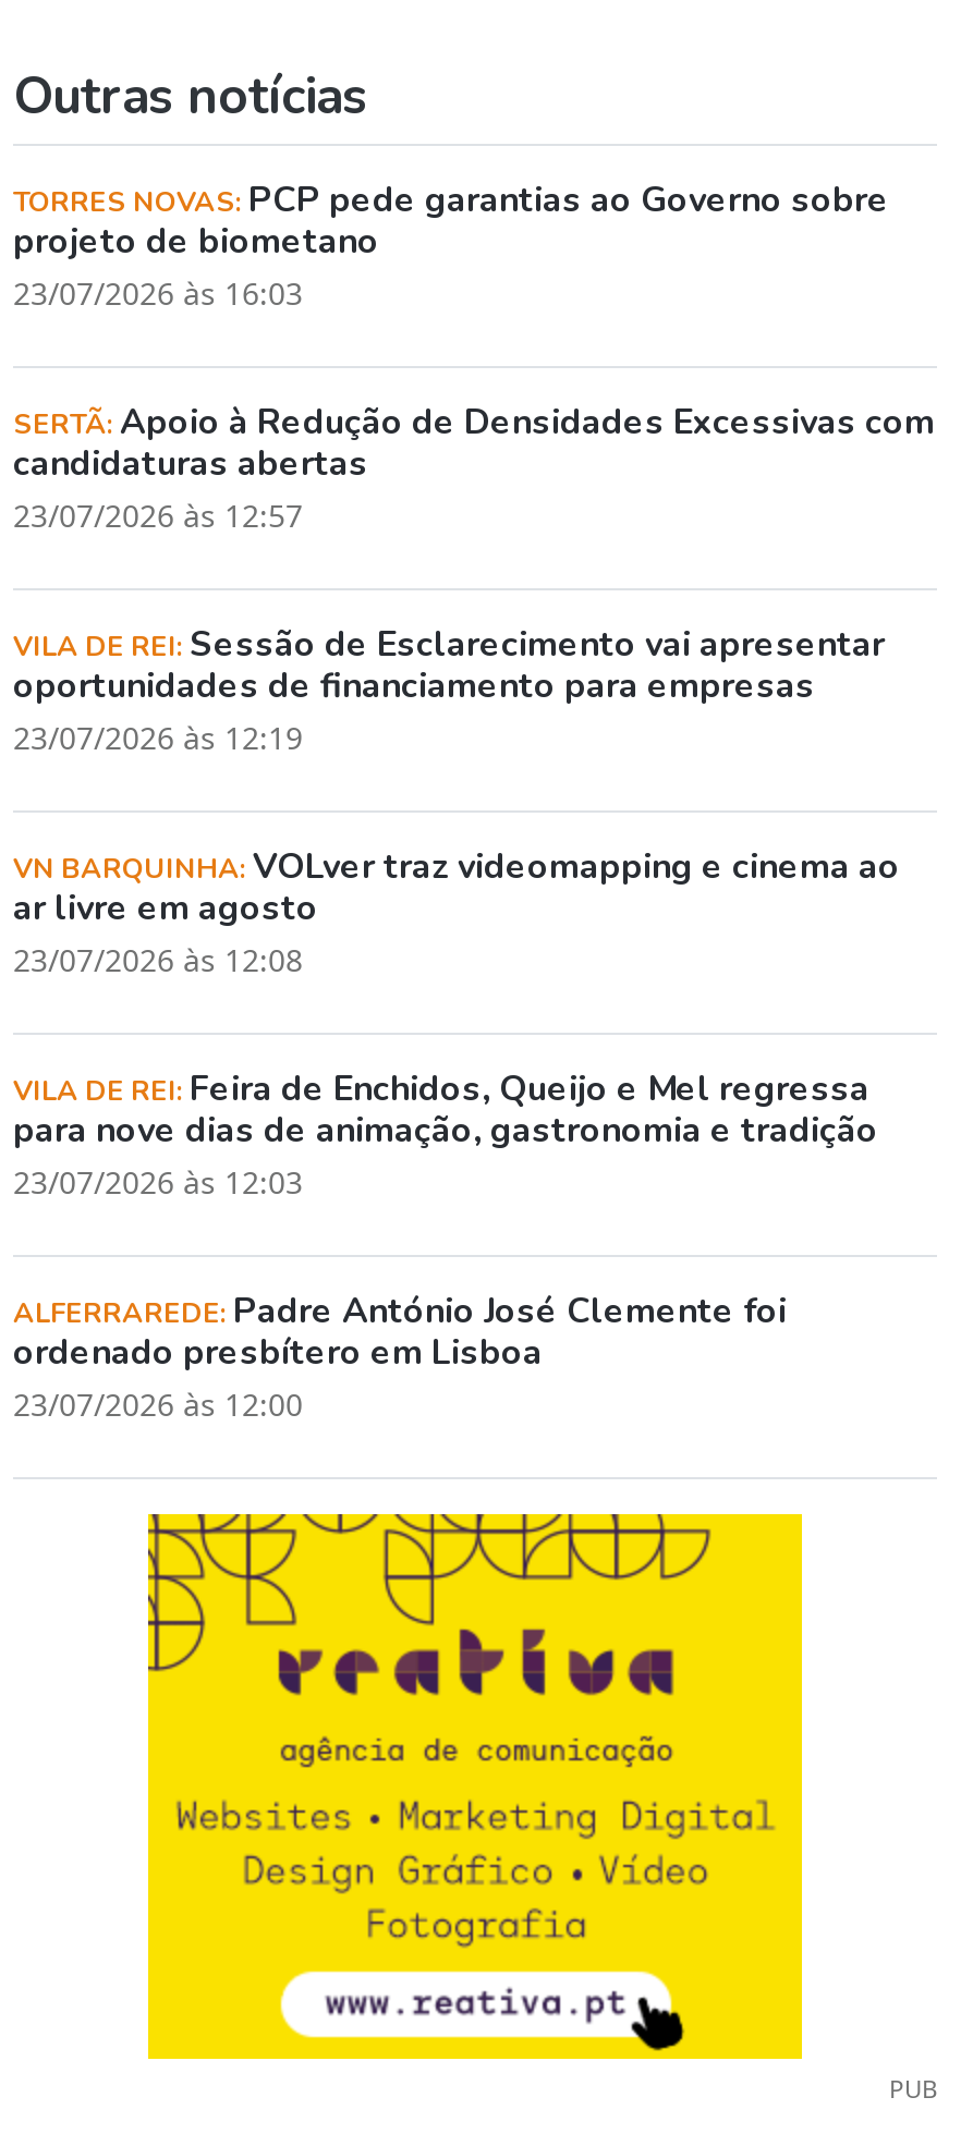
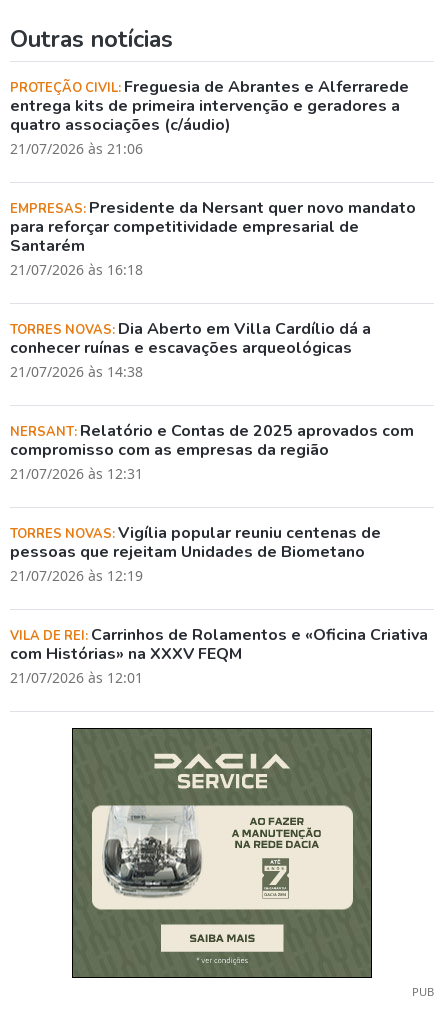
- TORRES NOVAS: PCP pede garantias ao Governo sobre
- projeto de biometano
- 23/07/2026 às 16:03
+ PROTEÇÃO CIVIL: Freguesia de Abrantes e Alferrarede
+ entrega kits de primeira intervenção e geradores a
+ quatro associações (c/áudio)
+ 21/07/2026 às 21:06

- SERTÃ: Apoio à Redução de Densidades Excessivas com
- candidaturas abertas
- 23/07/2026 às 12:57
+ EMPRESAS: Presidente da Nersant quer novo mandato
+ para reforçar competitividade empresarial de
+ Santarém
+ 21/07/2026 às 16:18

- VILA DE REI: Sessão de Esclarecimento vai apresentar
- oportunidades de financiamento para empresas
- 23/07/2026 às 12:19
+ TORRES NOVAS: Dia Aberto em Villa Cardílio dá a
+ conhecer ruínas e escavações arqueológicas
+ 21/07/2026 às 14:38

- VN BARQUINHA: VOLver traz videomapping e cinema ao
- ar livre em agosto
- 23/07/2026 às 12:08
+ NERSANT: Relatório e Contas de 2025 aprovados com
+ compromisso com as empresas da região
+ 21/07/2026 às 12:31

- VILA DE REI: Feira de Enchidos, Queijo e Mel regressa
- para nove dias de animação, gastronomia e tradição
- 23/07/2026 às 12:03
+ TORRES NOVAS: Vigília popular reuniu centenas de
+ pessoas que rejeitam Unidades de Biometano
+ 21/07/2026 às 12:19

- ALFERRAREDE: Padre António José Clemente foi
- ordenado presbítero em Lisboa
- 23/07/2026 às 12:00
+ VILA DE REI: Carrinhos de Rolamentos e «Oficina Criativa
+ com Histórias» na XXXV FEQM
+ 21/07/2026 às 12:01

- [image]
+ [image]
